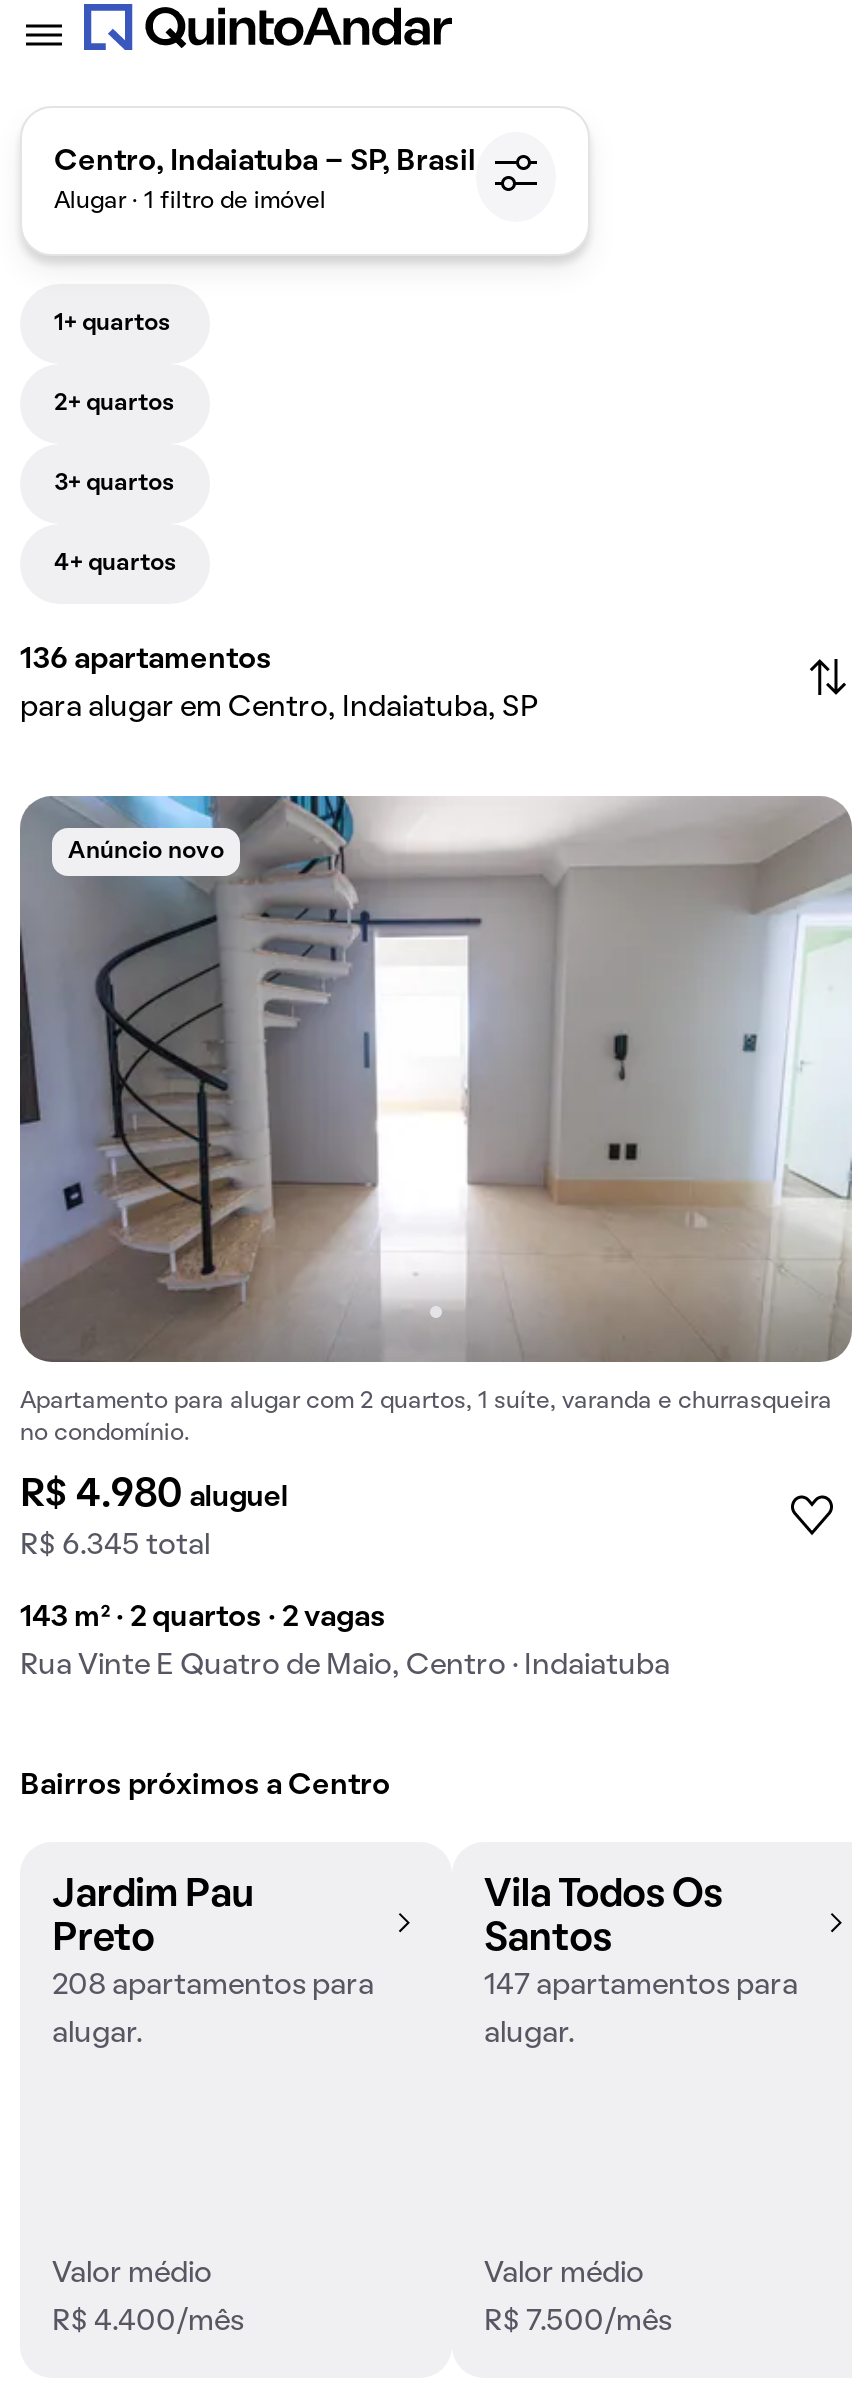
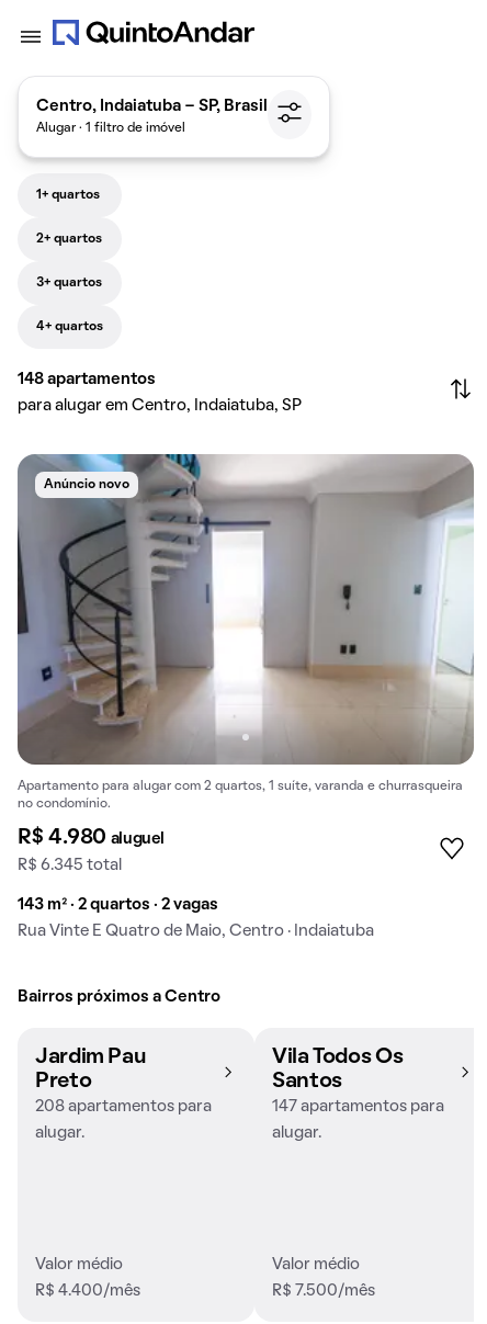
- 136 apartamentos
+ 148 apartamentos
